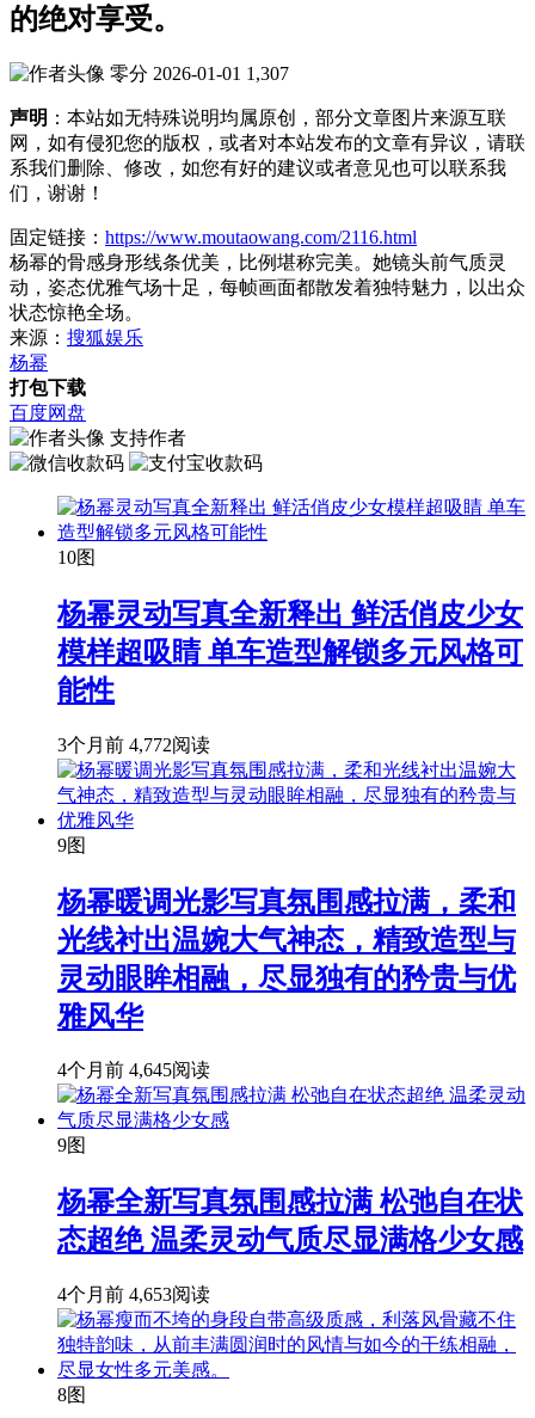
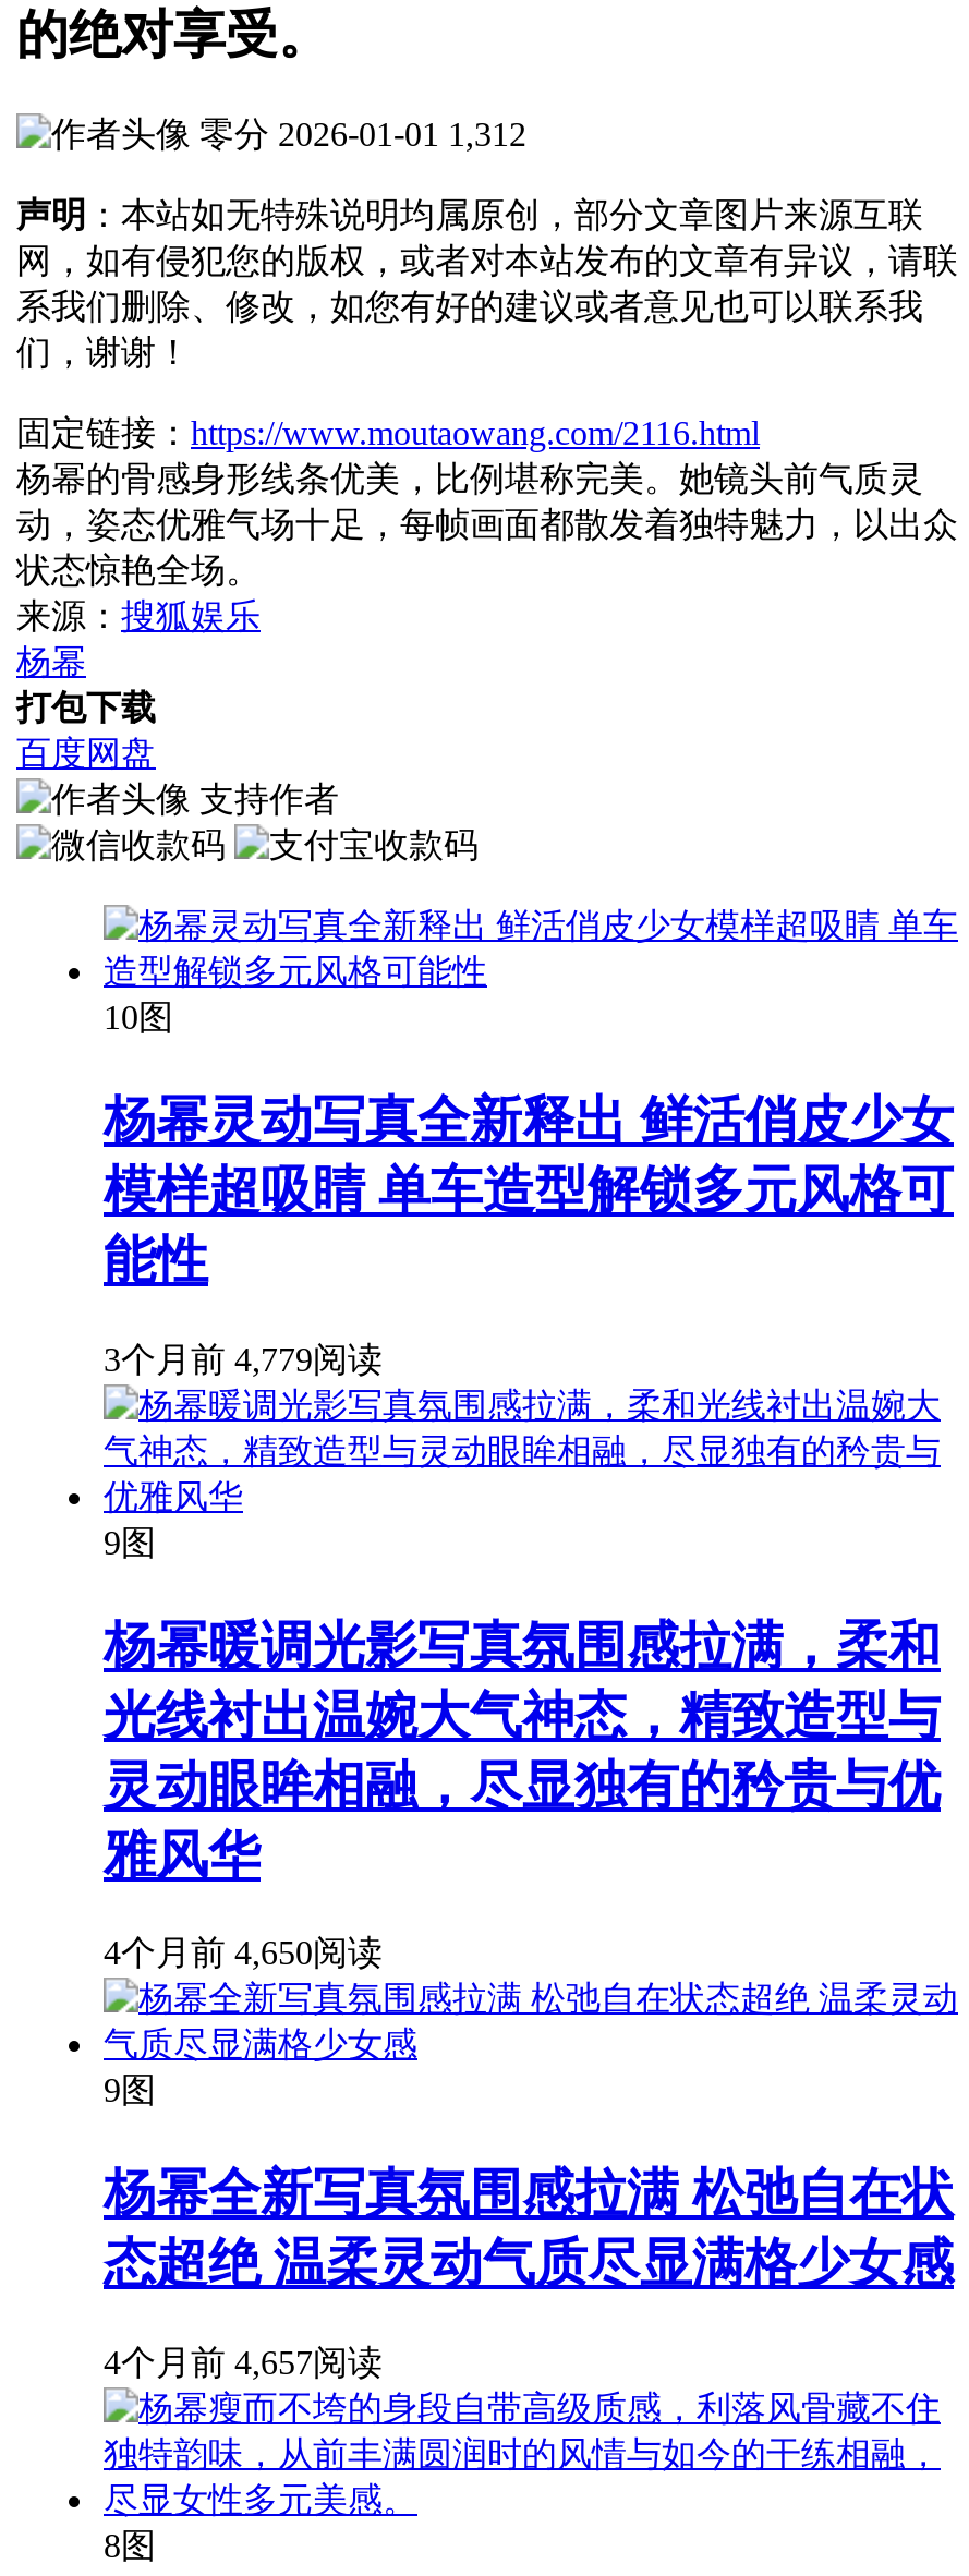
- 零分 2026-01-01 1,307
+ 零分 2026-01-01 1,312

- 3个月前4,772阅读
+ 3个月前4,779阅读

- 4个月前4,645阅读
+ 4个月前4,650阅读

- 4个月前4,653阅读
+ 4个月前4,657阅读
